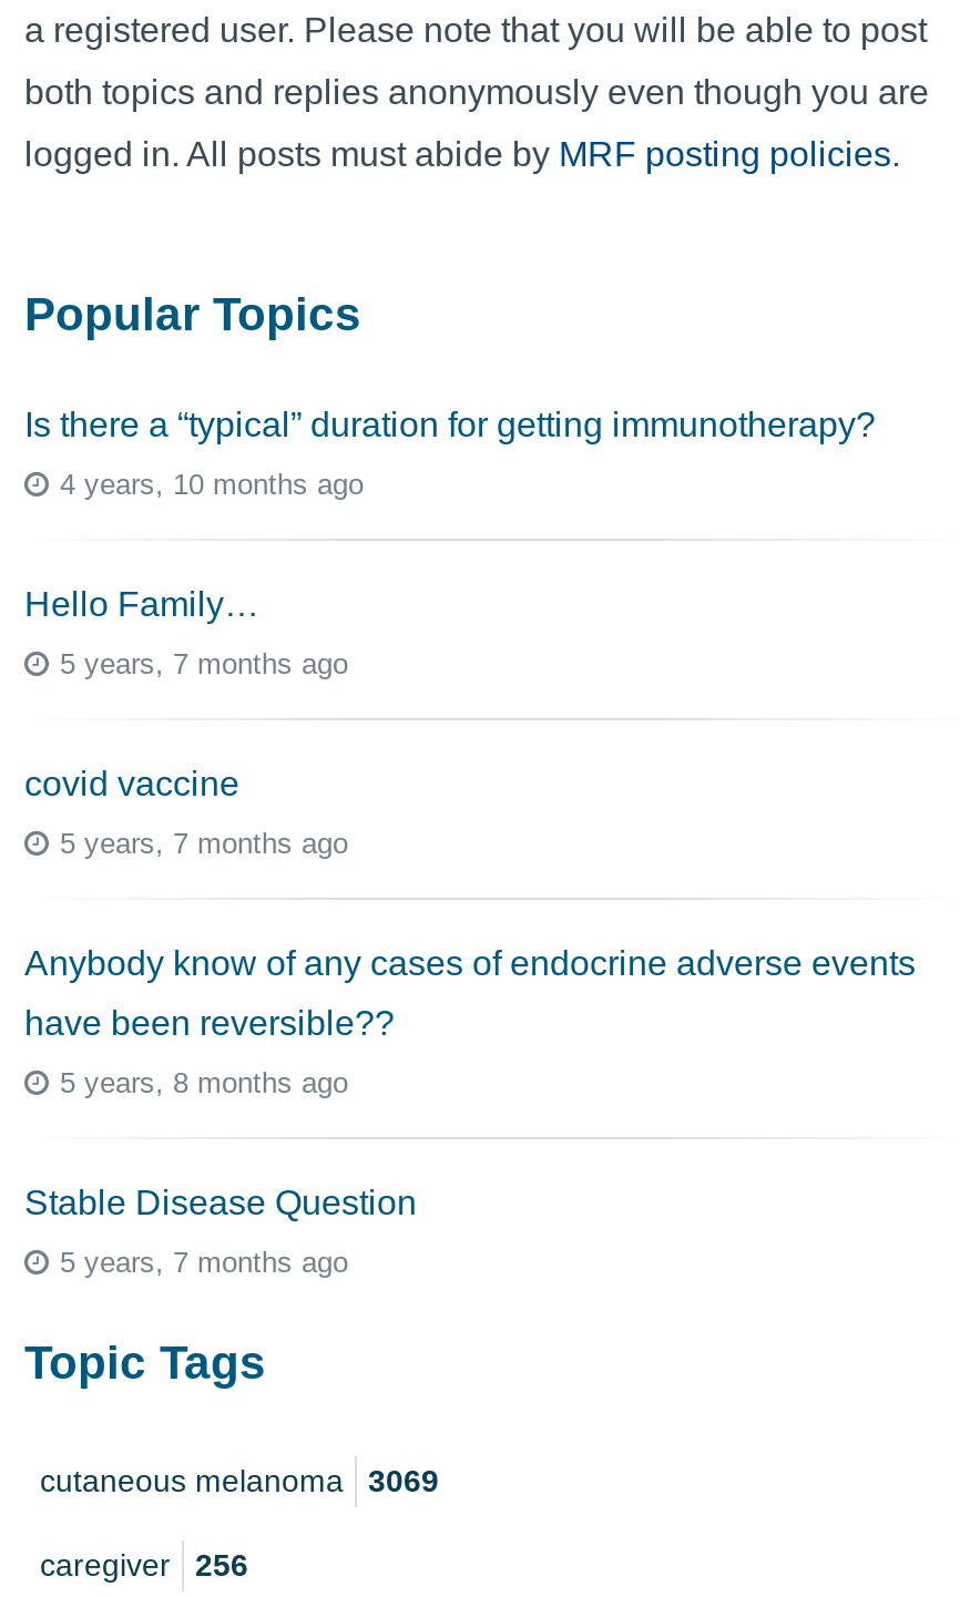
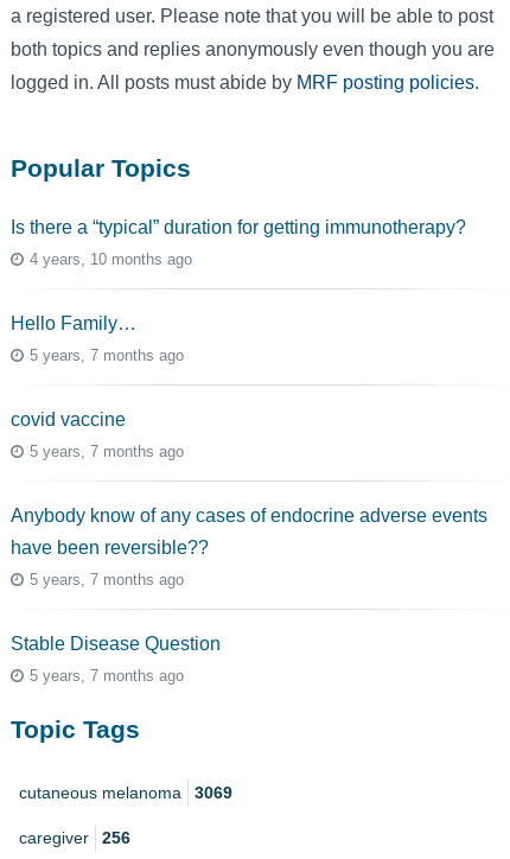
- 5 years, 8 months ago
+ 5 years, 7 months ago
